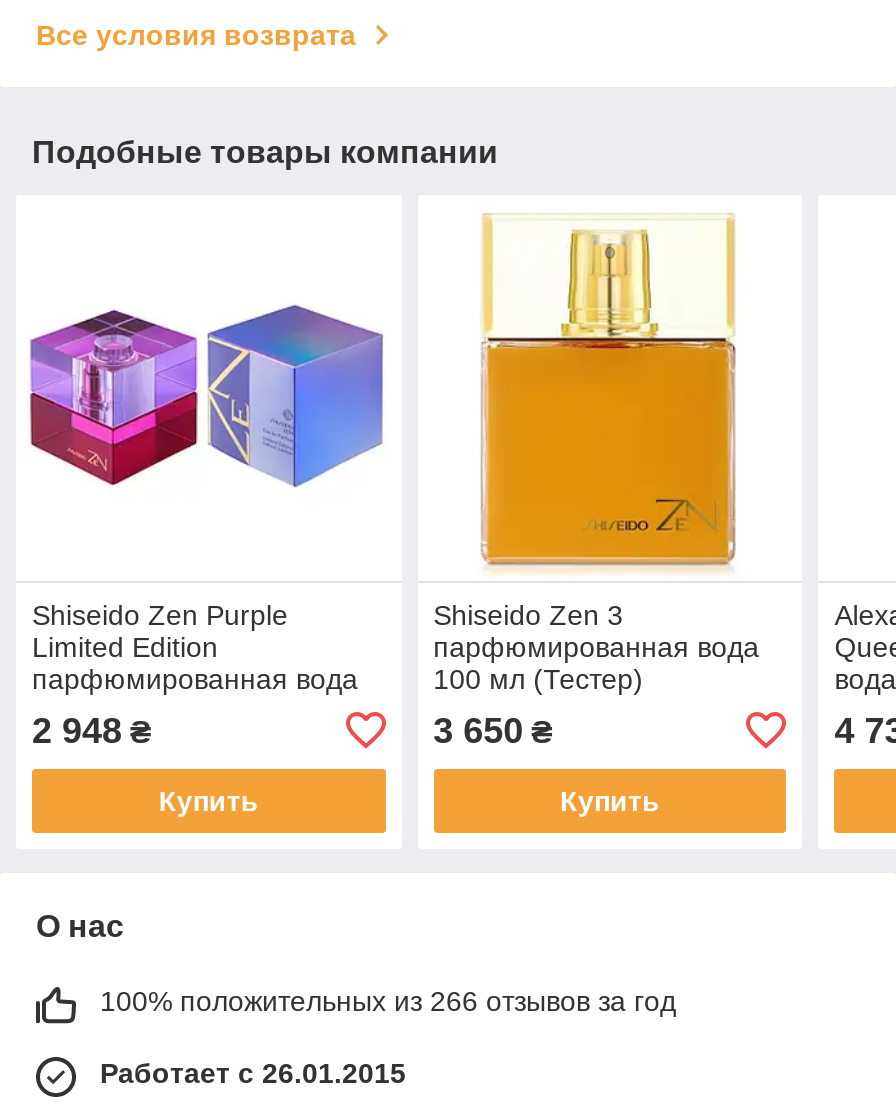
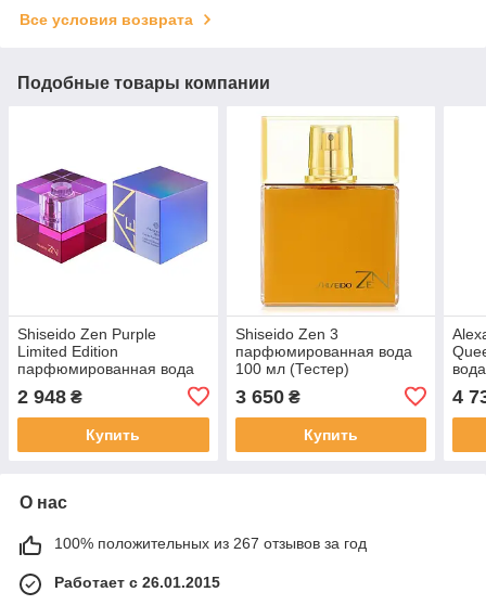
- 100% положительных из 266 отзывов за год
+ 100% положительных из 267 отзывов за год
